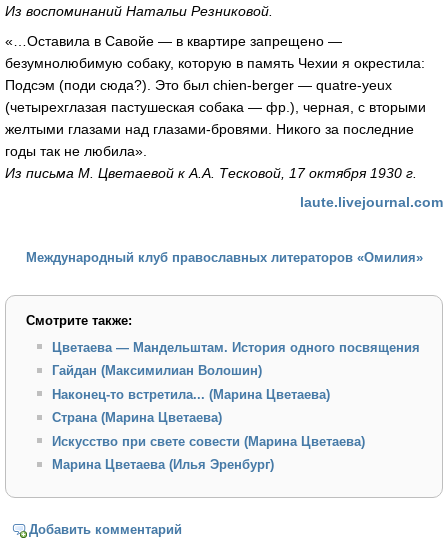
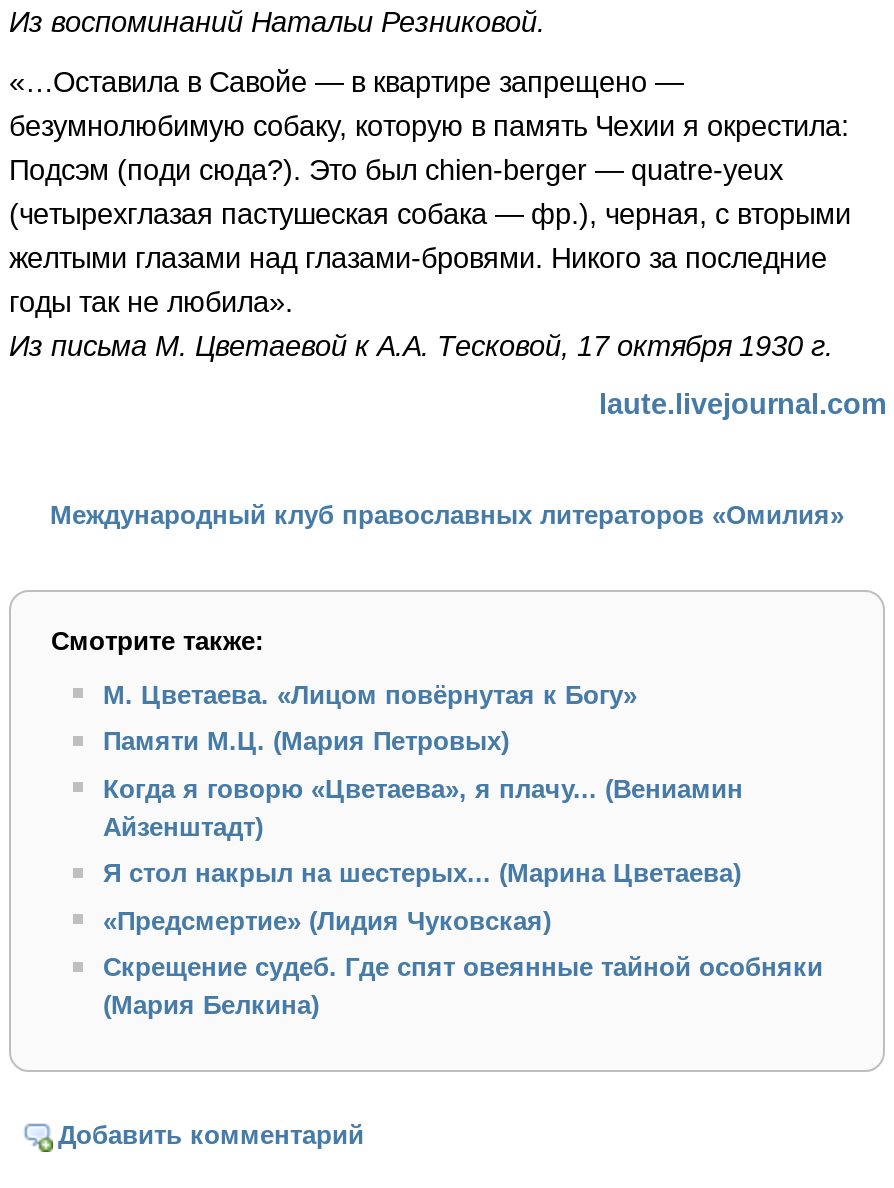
- Цветаева — Мандельштам. История одного посвящения
+ М. Цветаева. «Лицом повёрнутая к Богу»

- Гайдан (Максимилиан Волошин)
+ Памяти М.Ц. (Мария Петровых)

- Наконец-то встретила... (Марина Цветаева)
+ Когда я говорю «Цветаева», я плачу... (Вениамин
+ Айзенштадт)

- Страна (Марина Цветаева)
+ Я стол накрыл на шестерых... (Марина Цветаева)

- Искусство при свете совести (Марина Цветаева)
+ «Предсмертие» (Лидия Чуковская)

- Марина Цветаева (Илья Эренбург)
+ Скрещение судеб. Где спят овеянные тайной особняки
+ (Мария Белкина)
